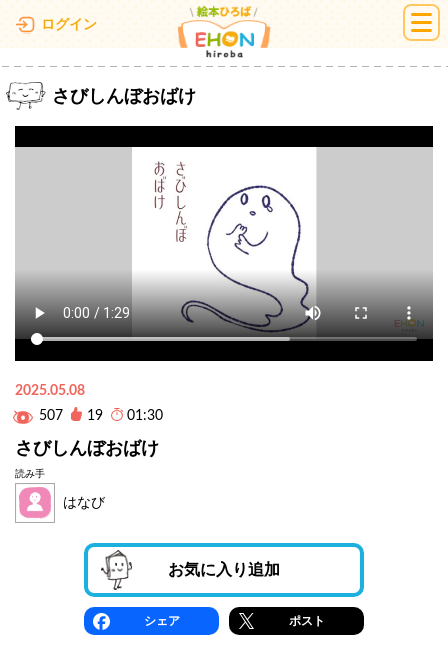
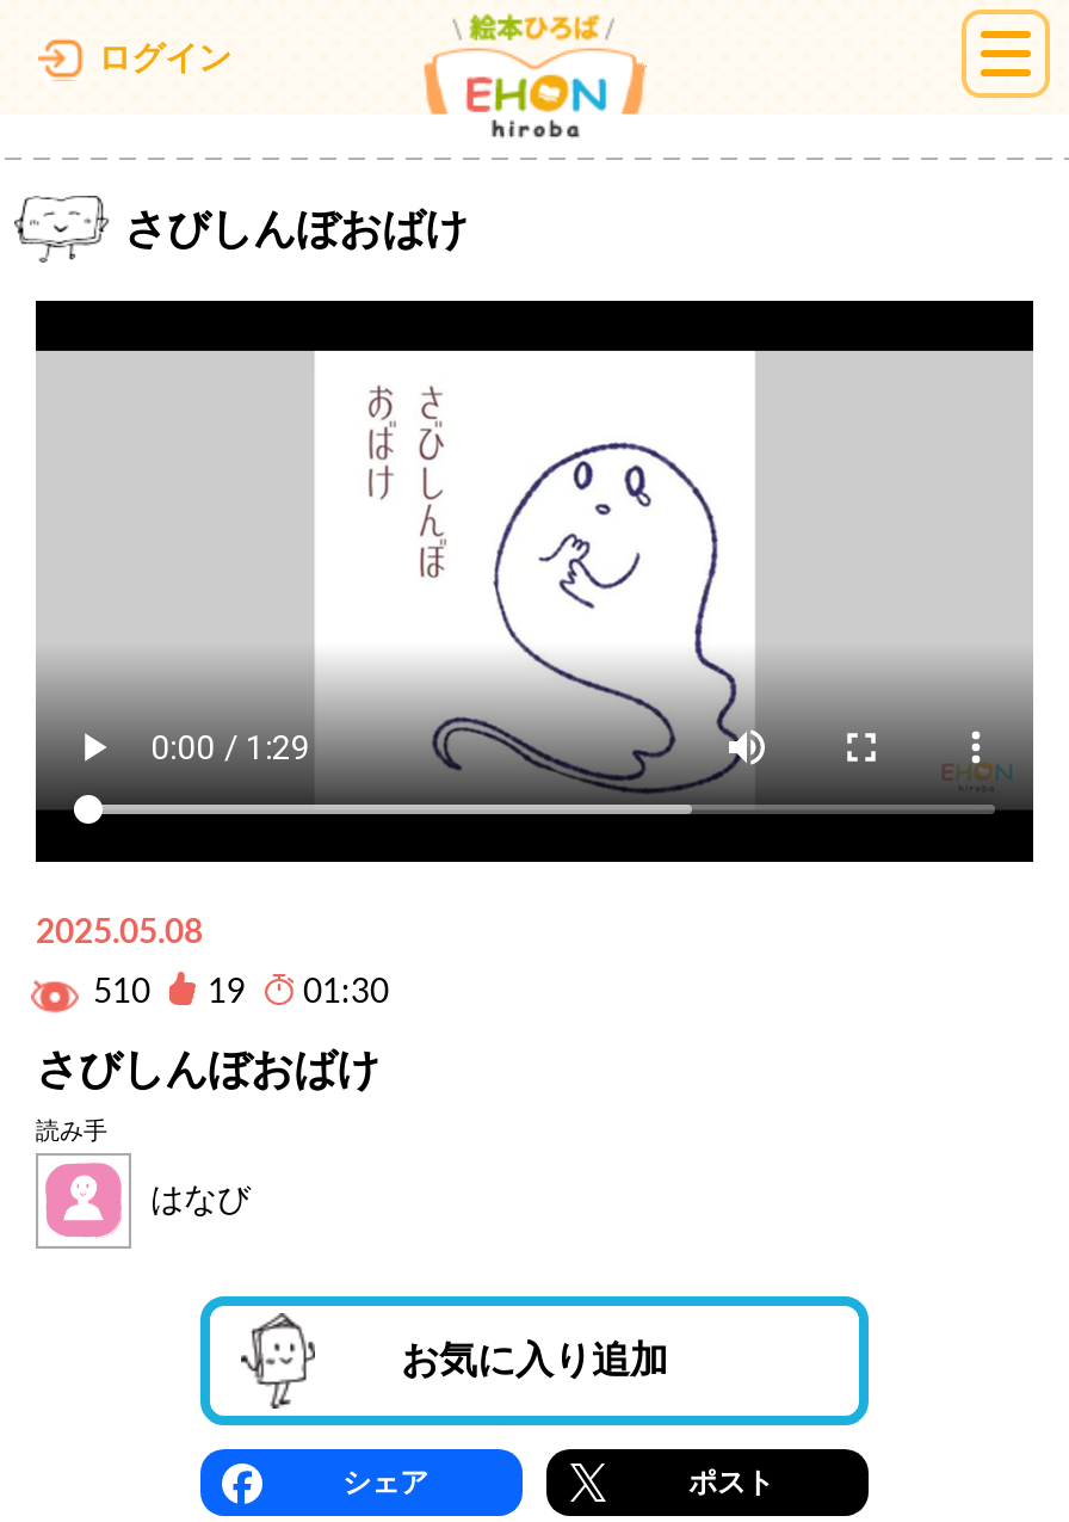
- 507 19 01:30
+ 510 19 01:30
